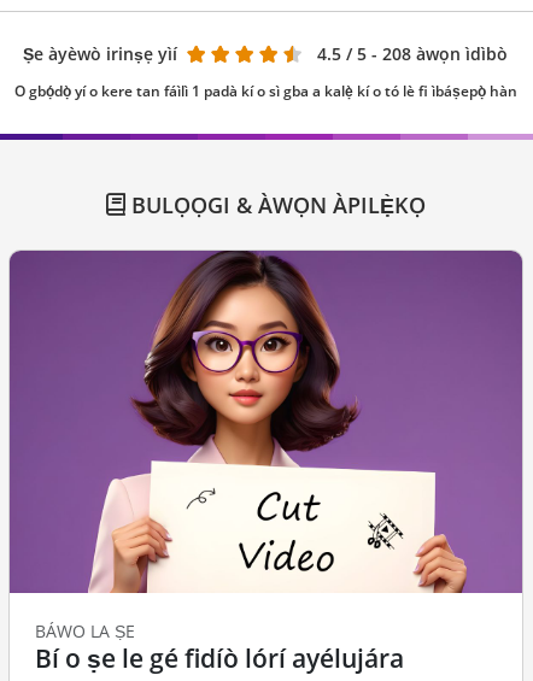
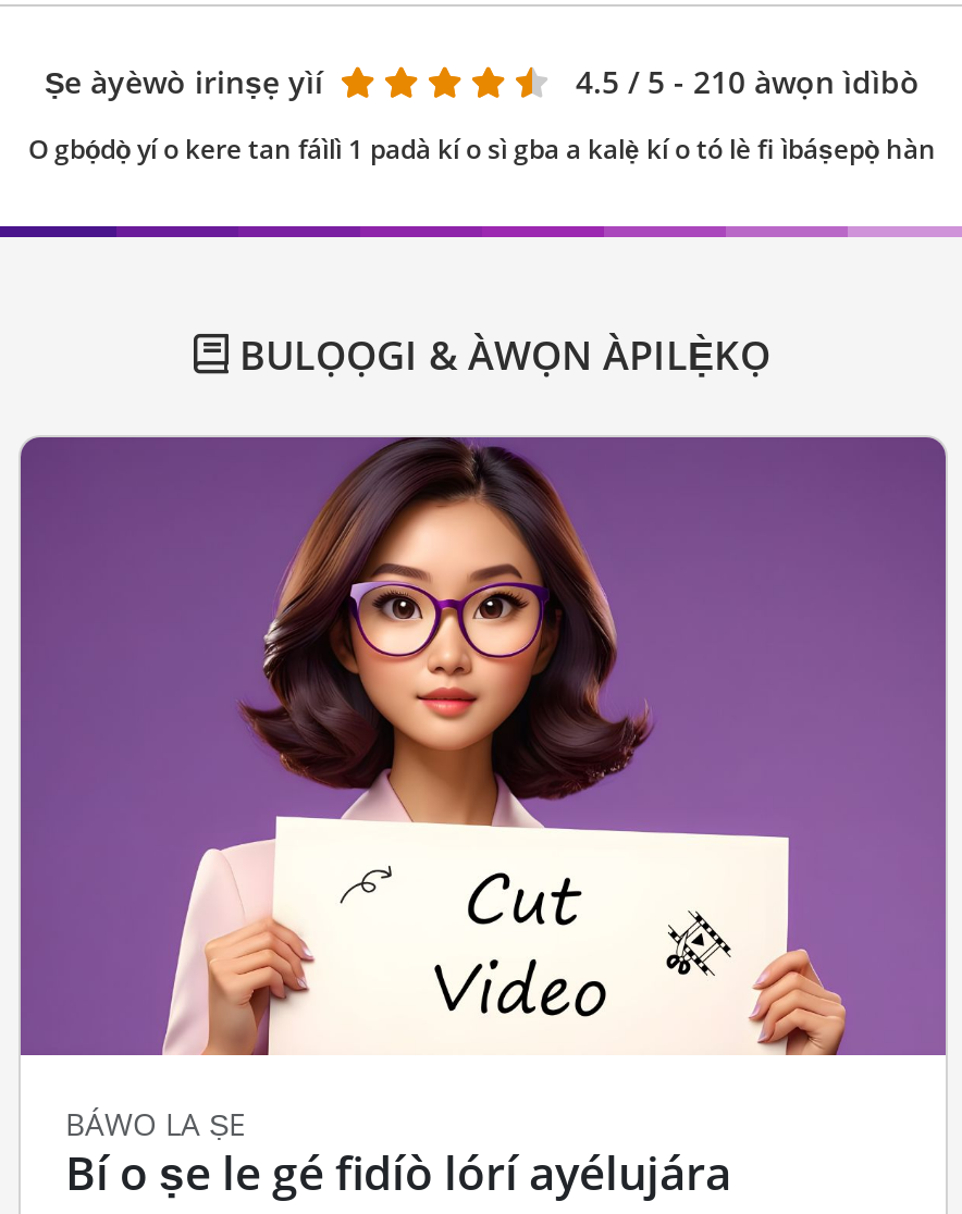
- 4.5 / 5 - 208 àwọn ìdìbò
+ 4.5 / 5 - 210 àwọn ìdìbò
